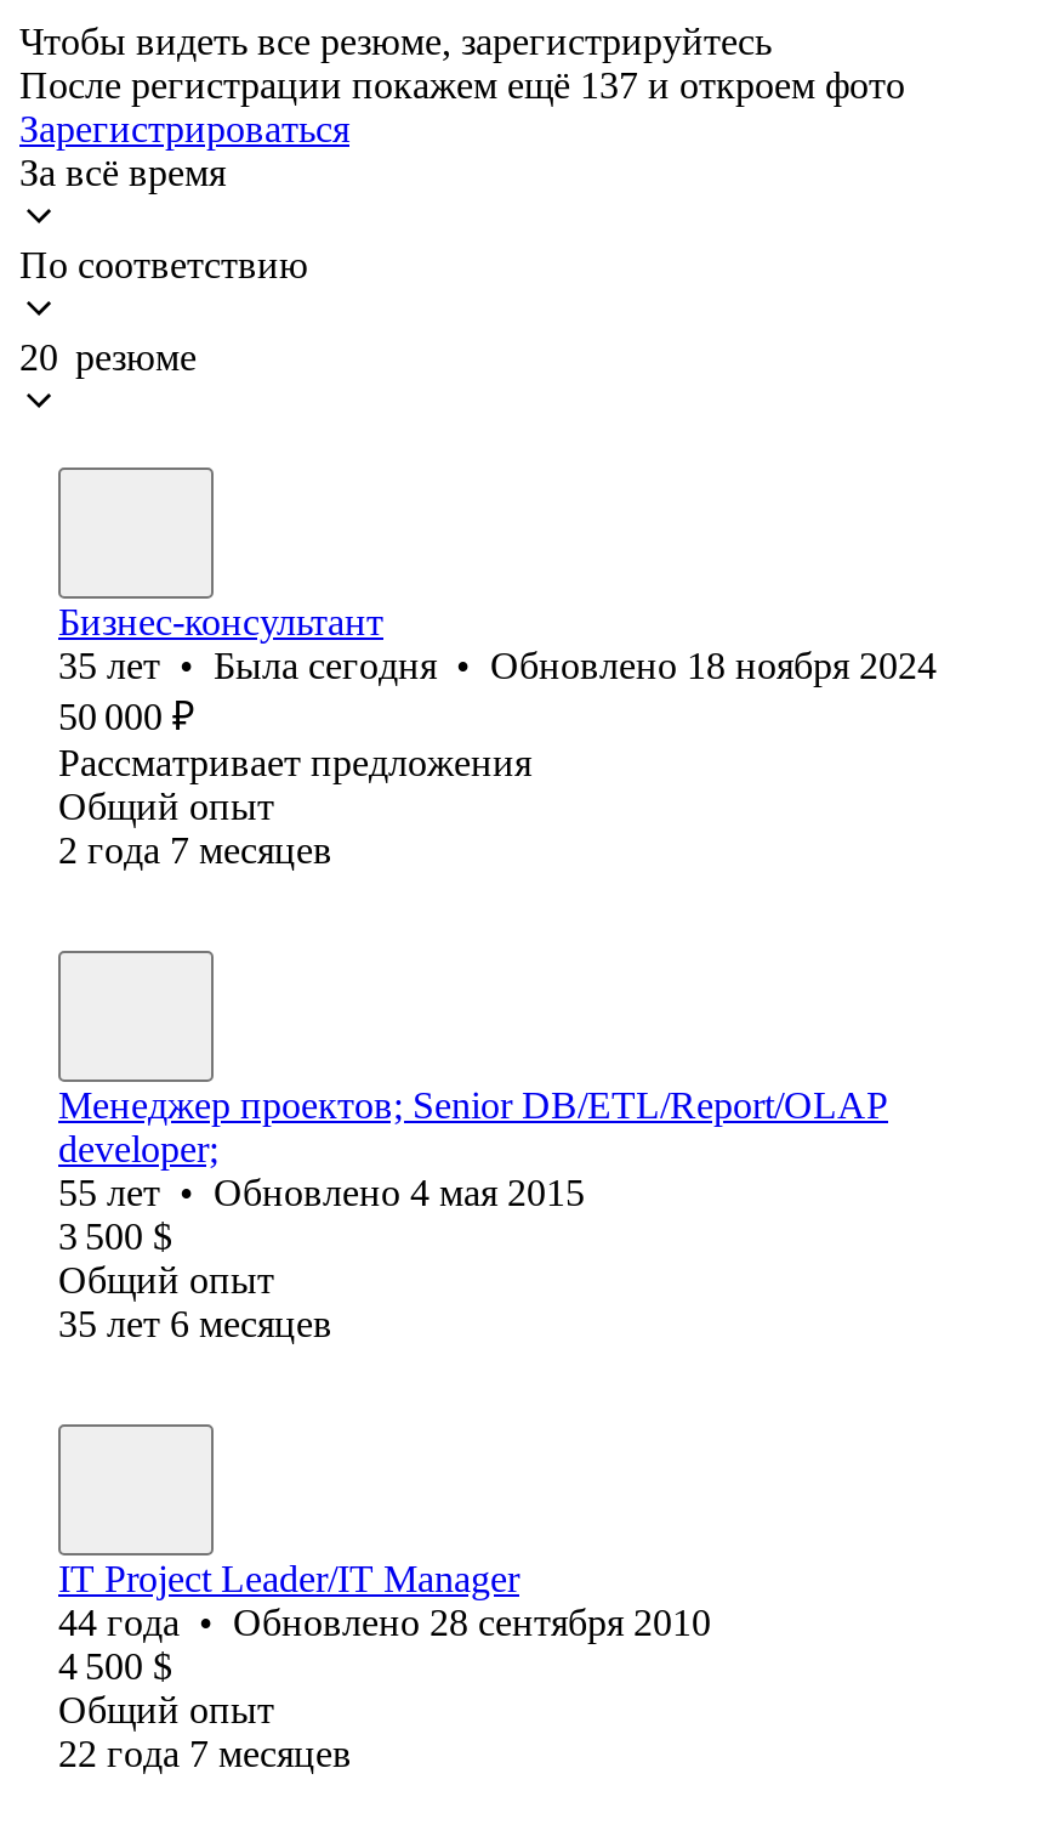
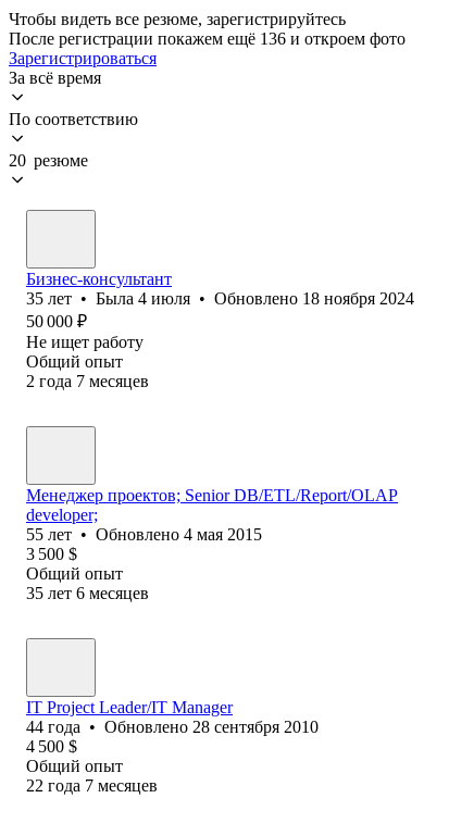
- После регистрации покажем ещё 137 и откроем фото
+ После регистрации покажем ещё 136 и откроем фото

- 35 лет • Была сегодня • Обновлено 18 ноября 2024
+ 35 лет • Была 4 июля • Обновлено 18 ноября 2024

- Рассматривает предложения
+ Не ищет работу
